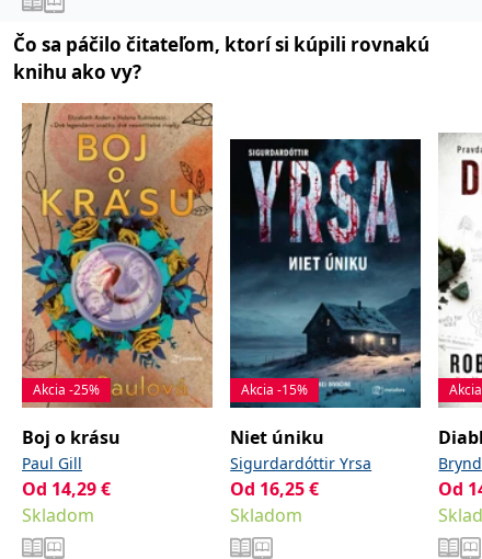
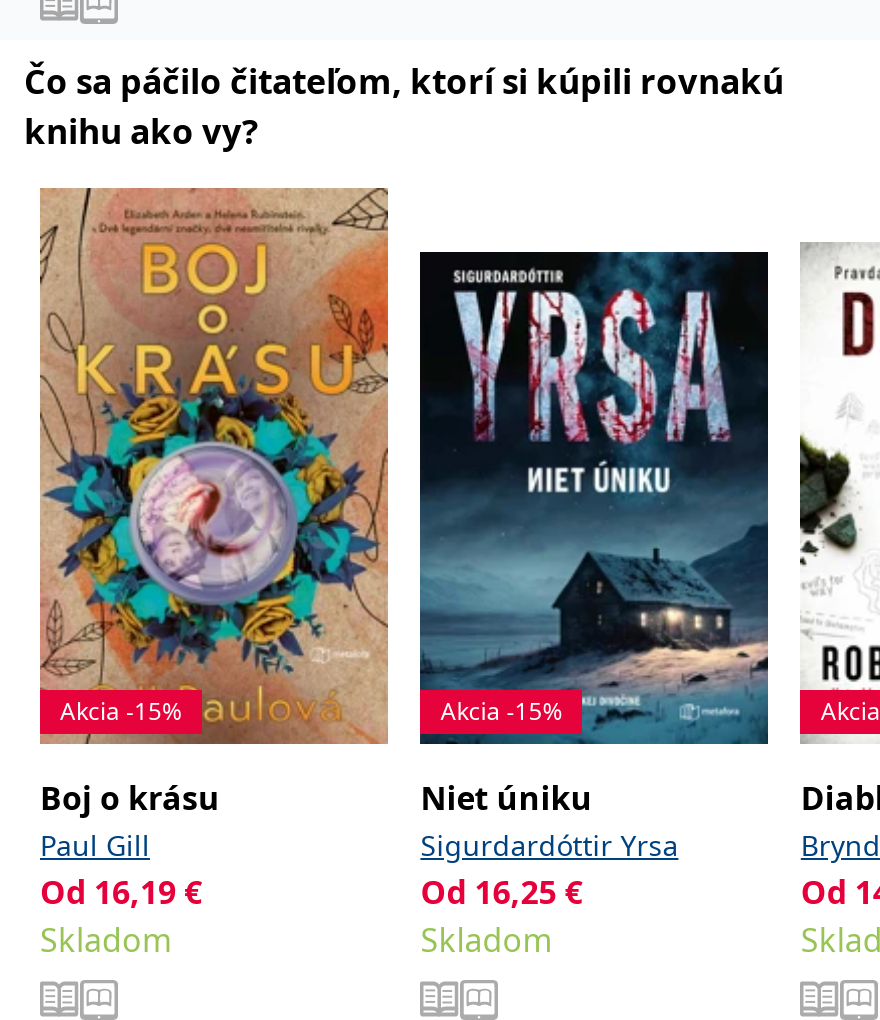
- Akcia -25%
+ Akcia -15%

- Od 14,29 €
+ Od 16,19 €
